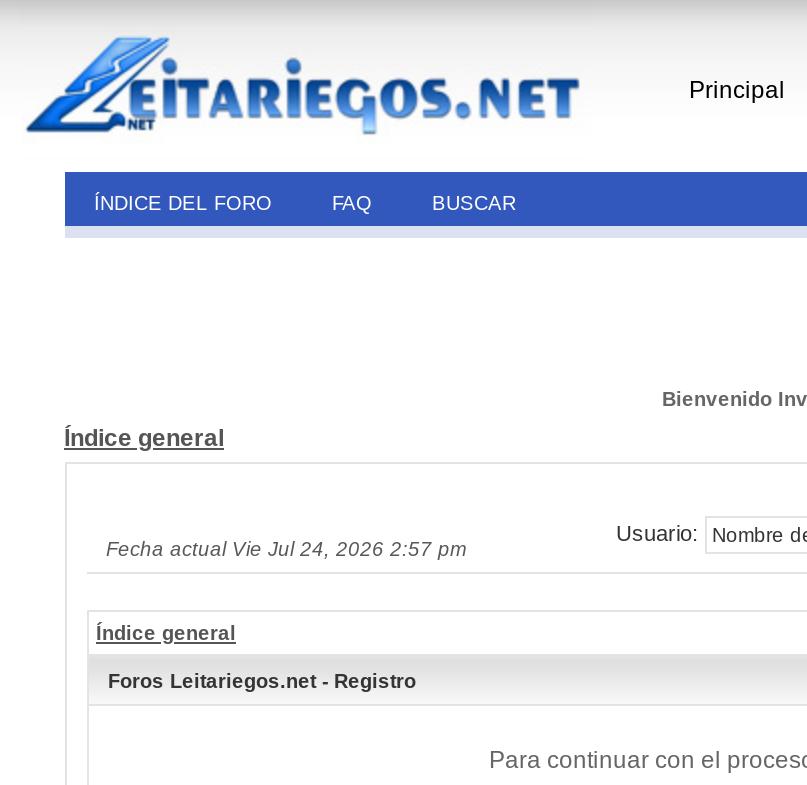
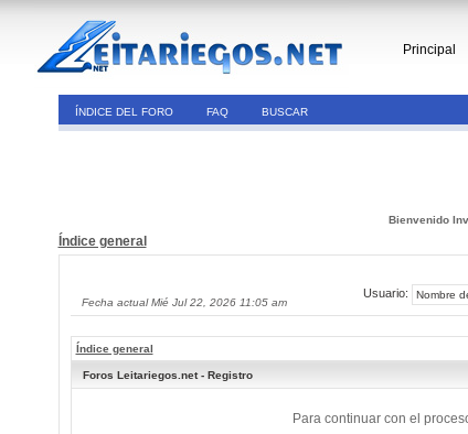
- Fecha actual Vie Jul 24, 2026 2:57 pm
+ Fecha actual Mié Jul 22, 2026 11:05 am
